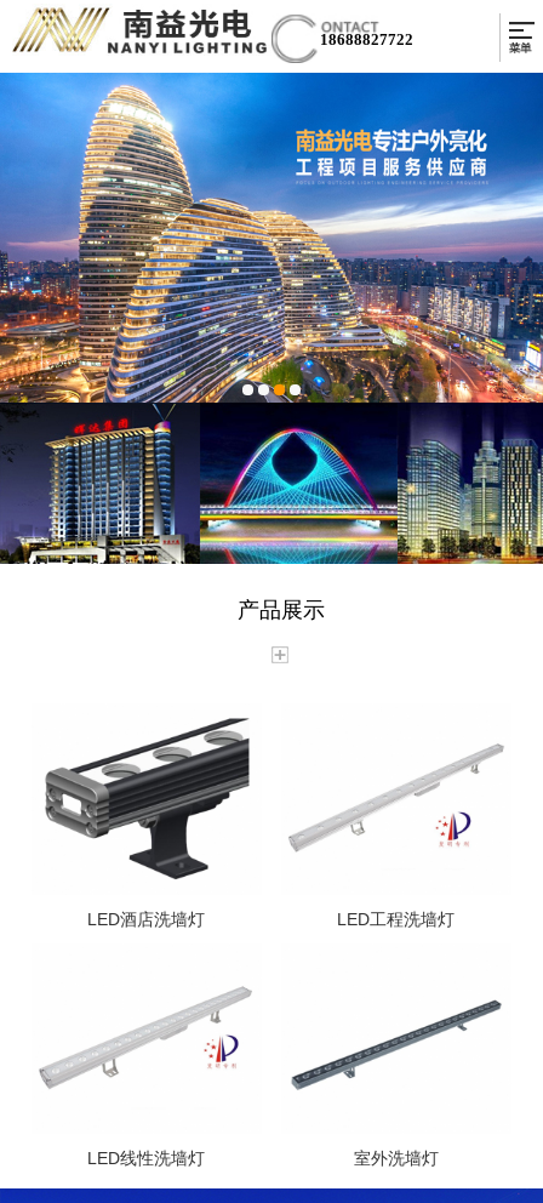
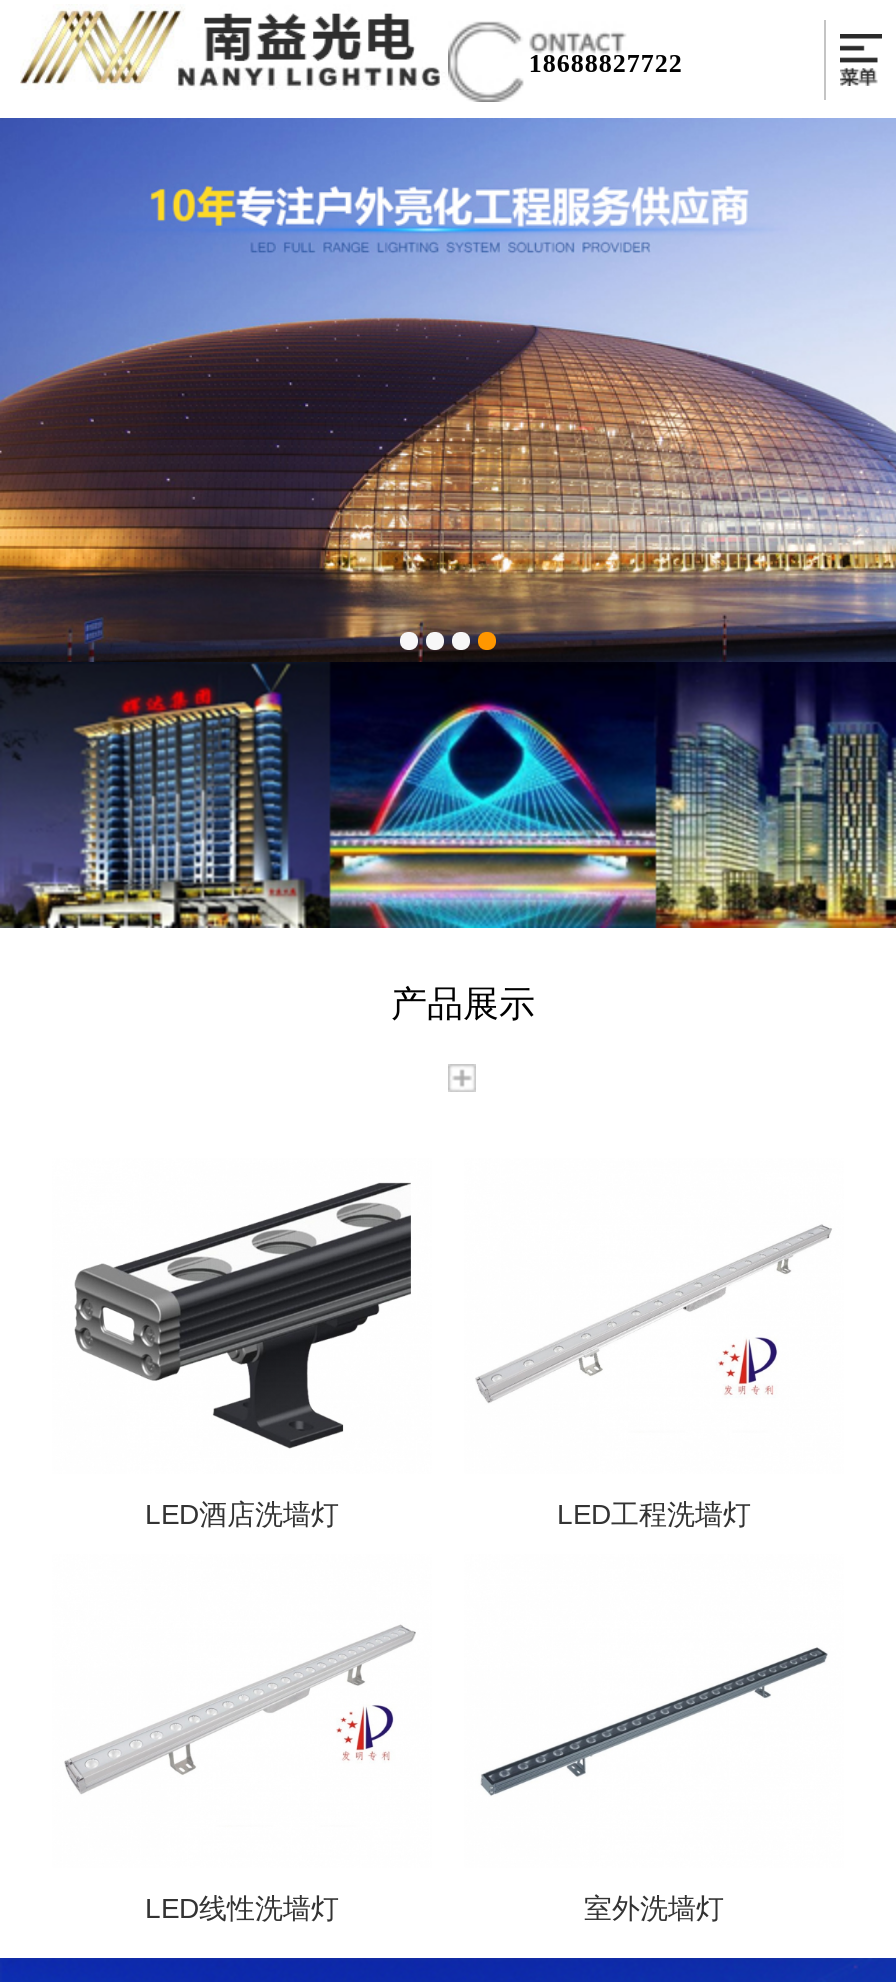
- [image]
+ [image]
